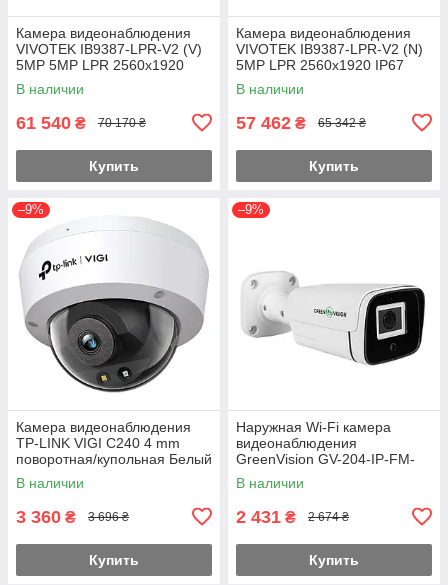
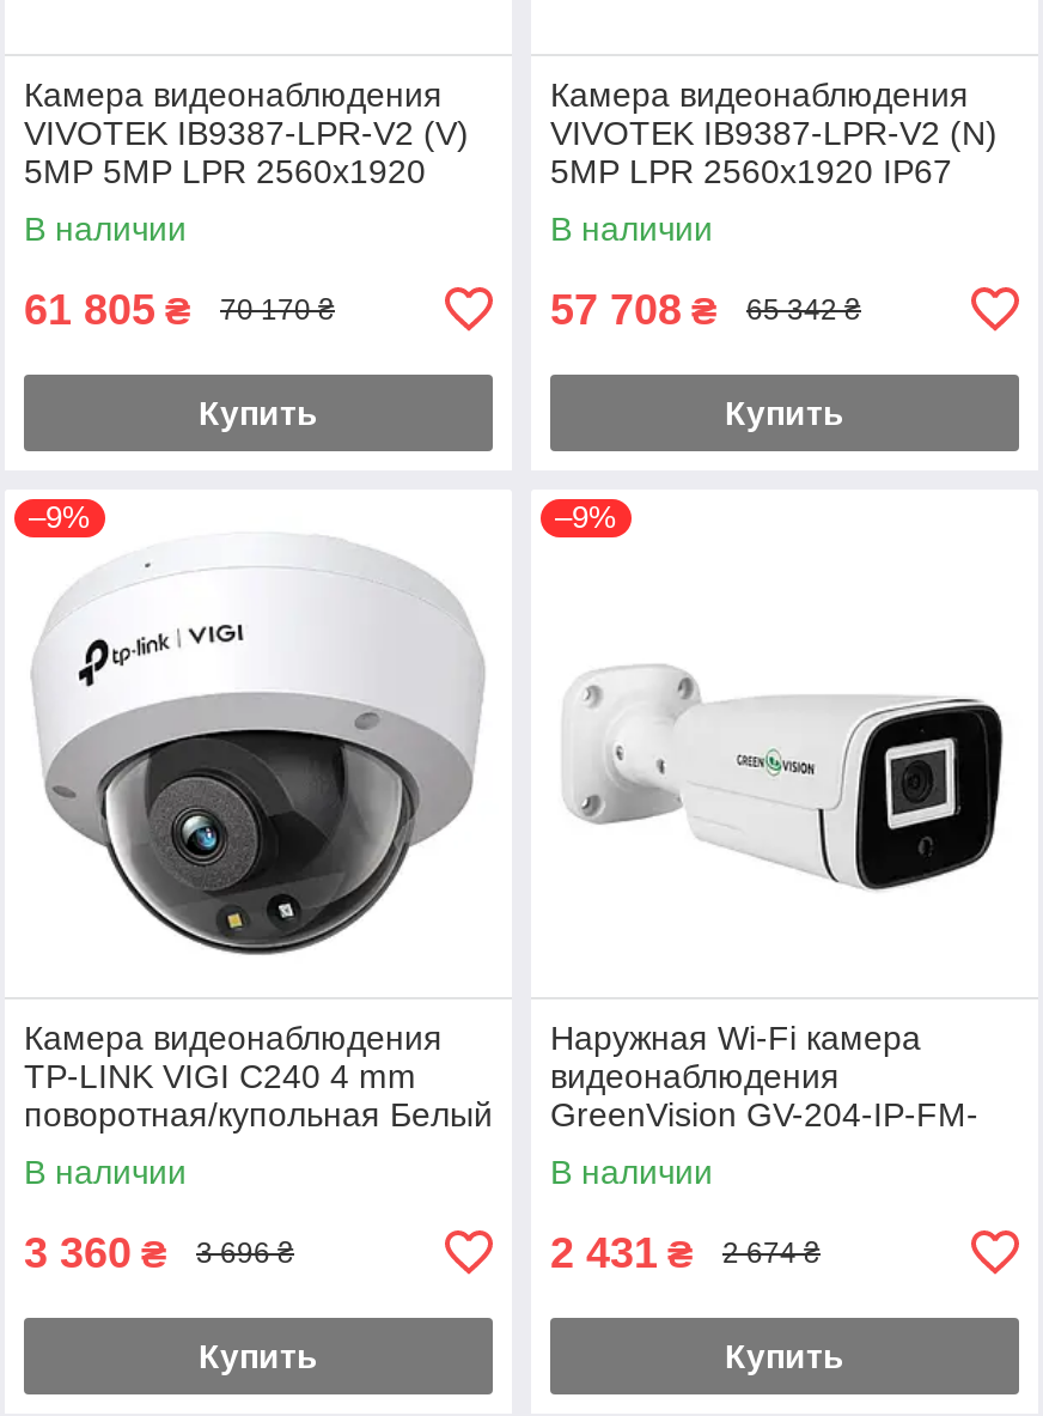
- 61 540 ₴
+ 61 805 ₴

- 57 462 ₴
+ 57 708 ₴
